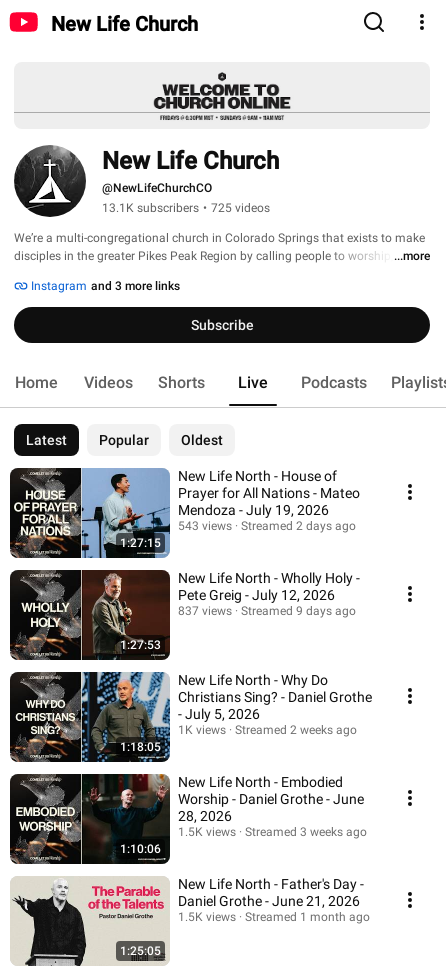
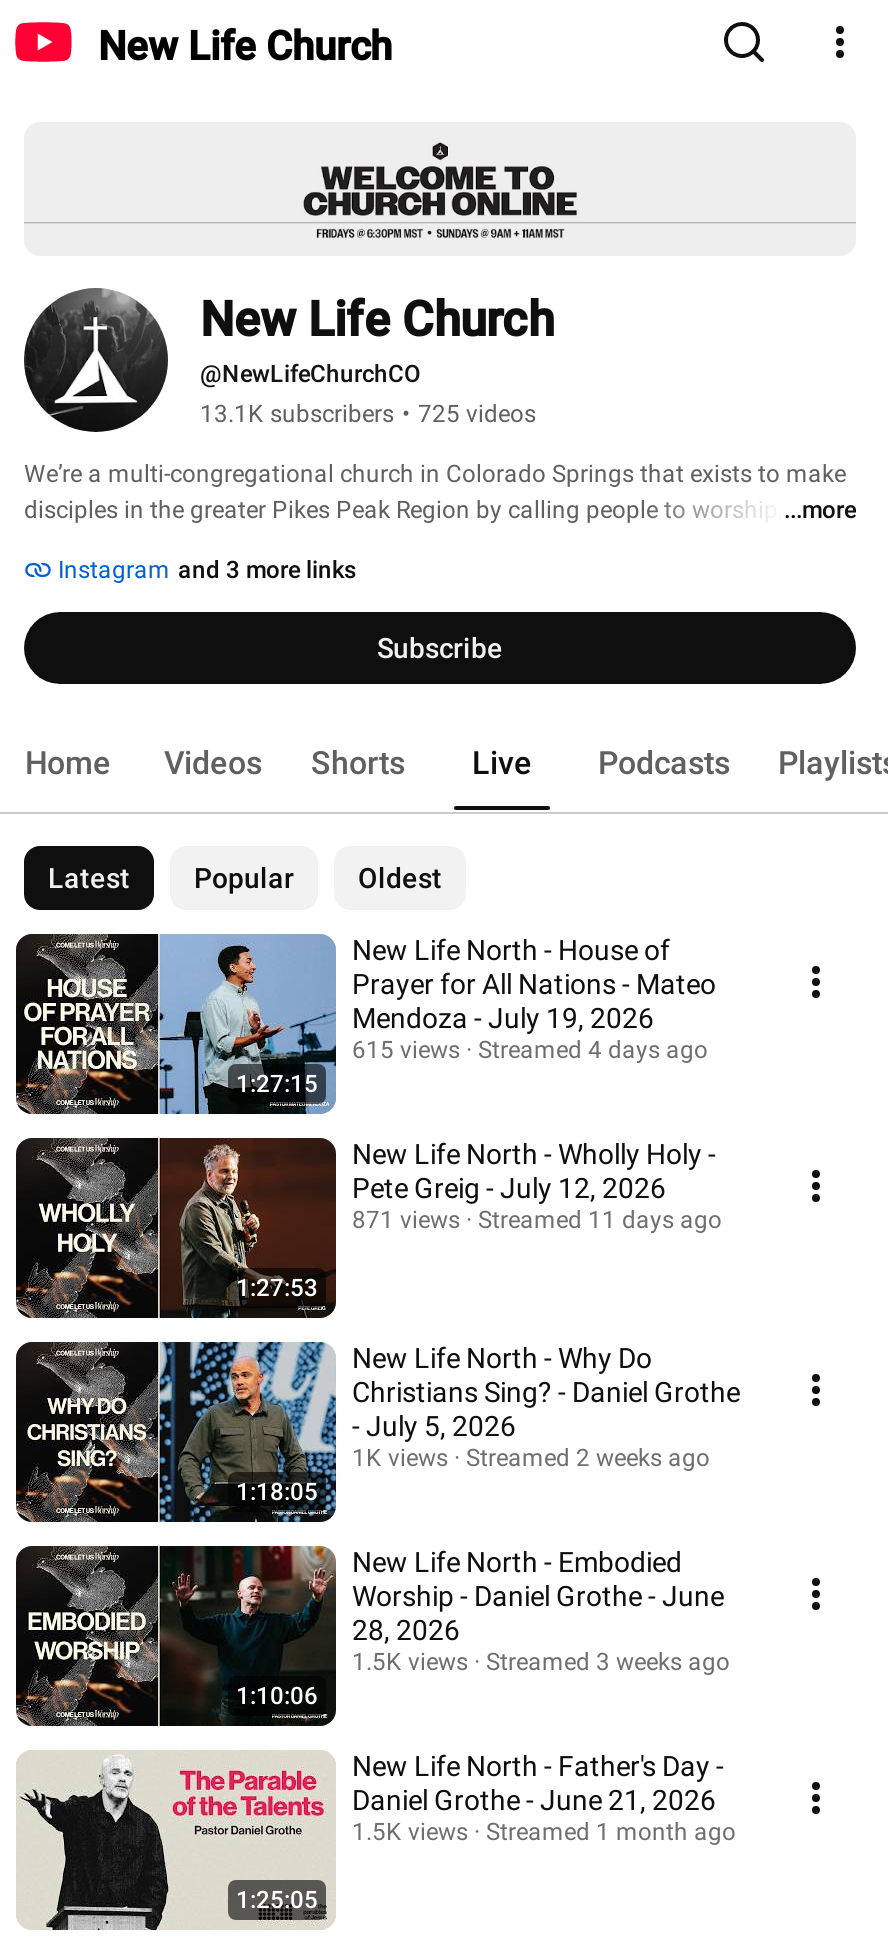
- 543 views
+ 615 views

- Streamed 2 days ago
+ Streamed 4 days ago

- 837 views
+ 871 views

- Streamed 9 days ago
+ Streamed 11 days ago
